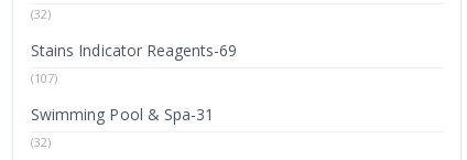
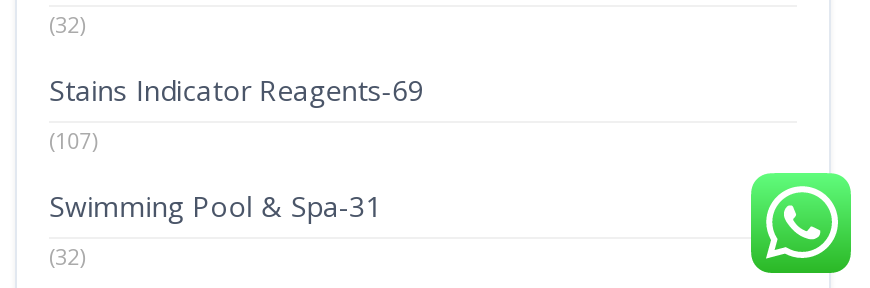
+ [image]
